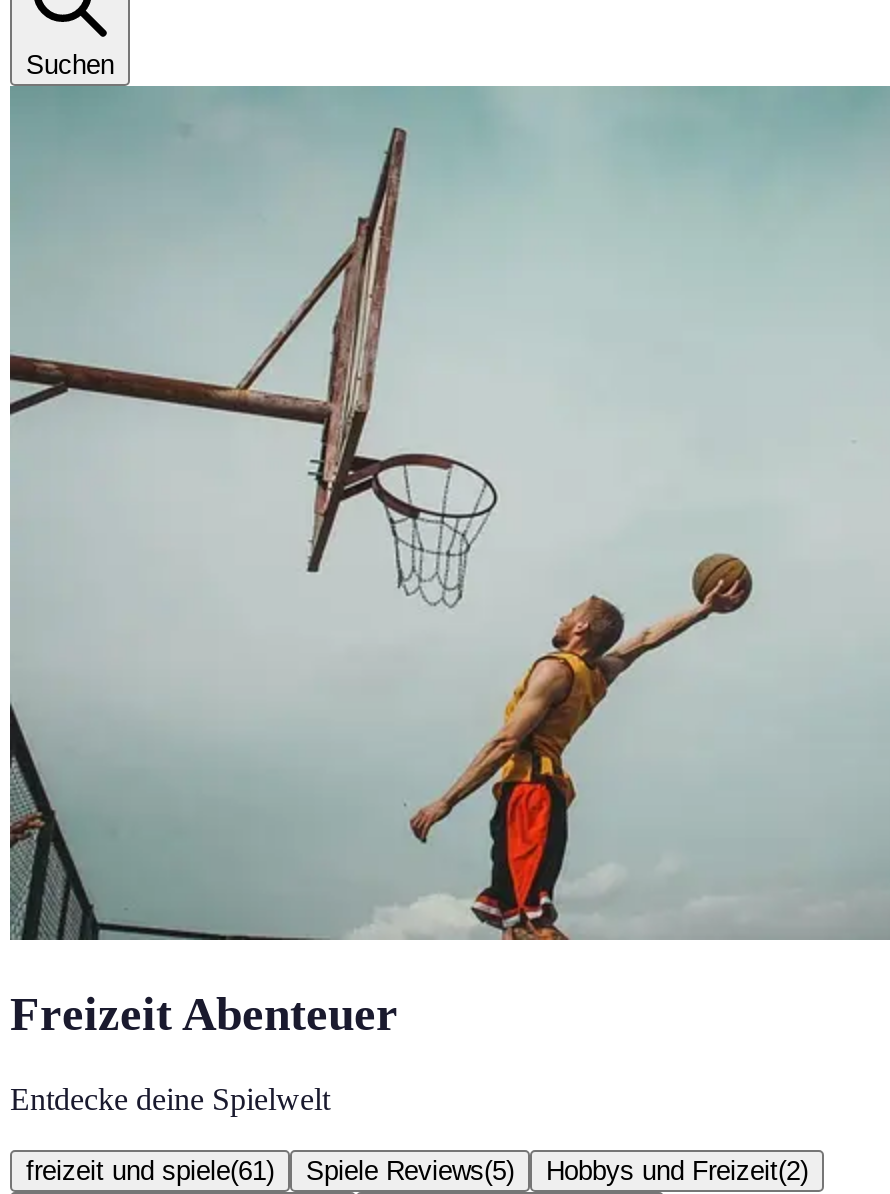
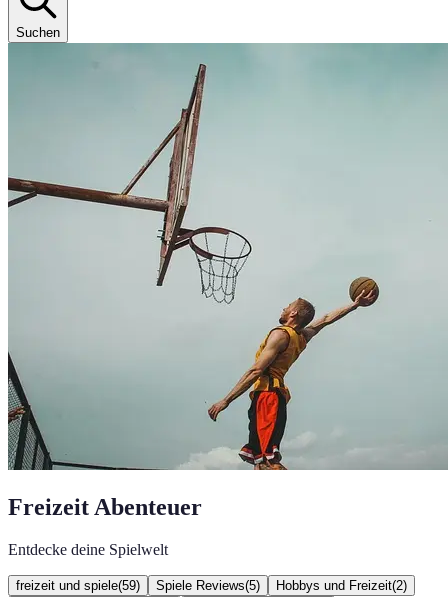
- freizeit und spiele(61)
+ freizeit und spiele(59)
